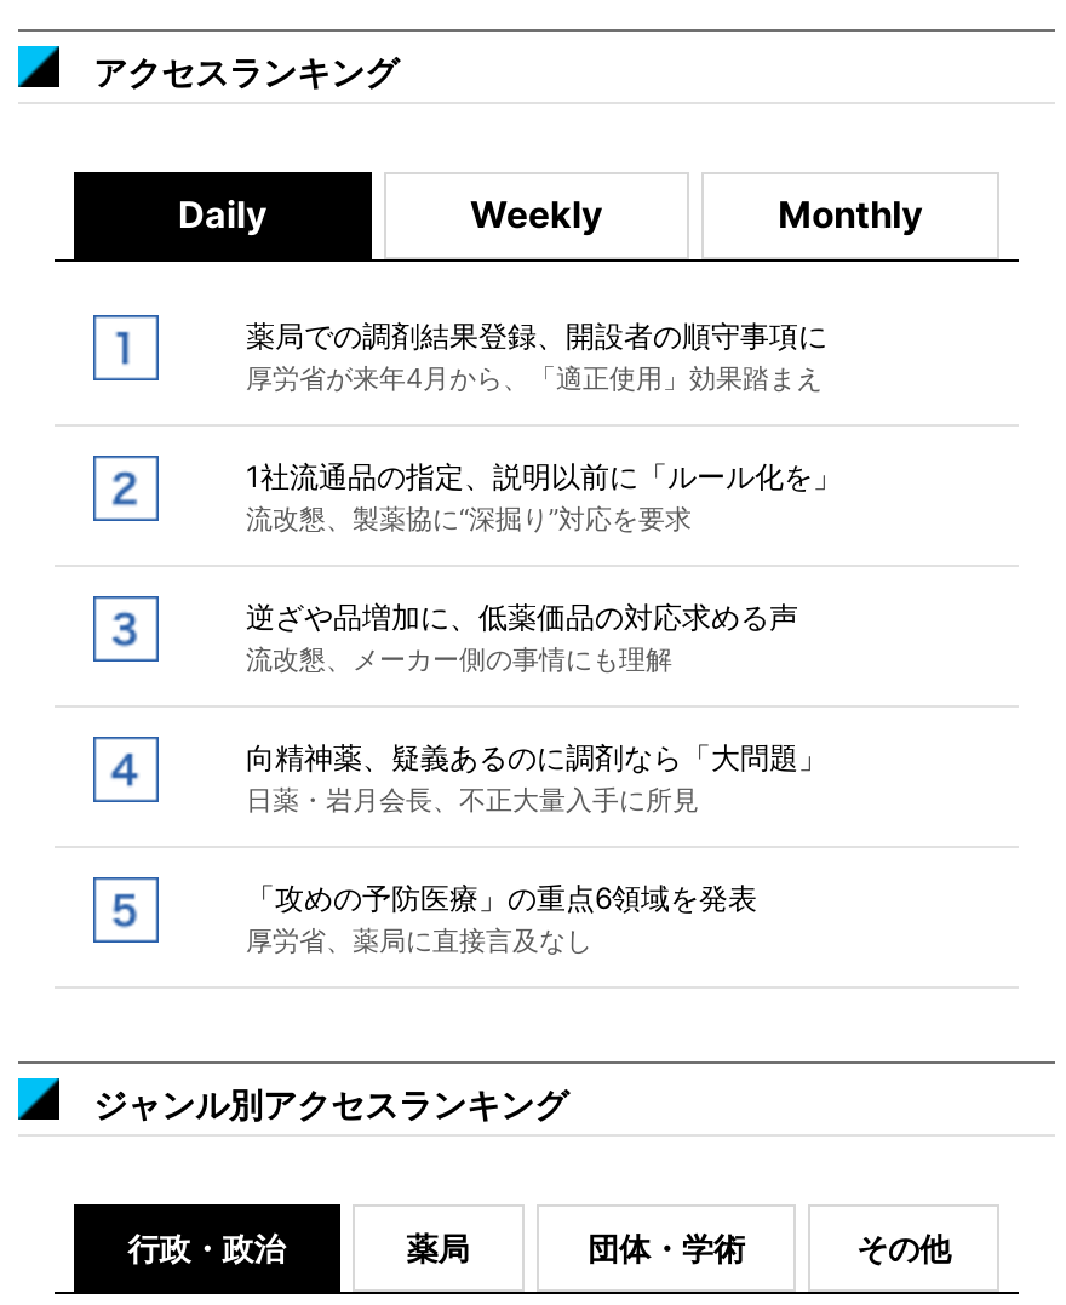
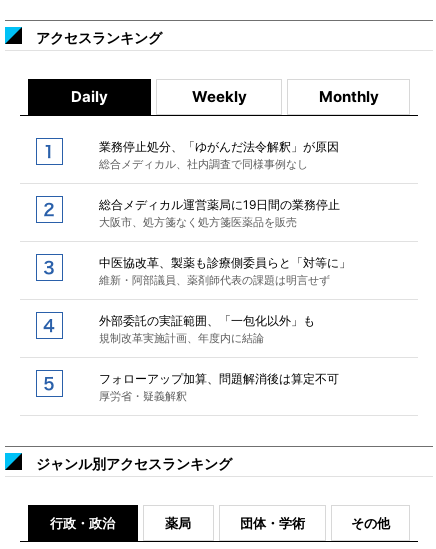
- 薬局での調剤結果登録、開設者の順守事項に
- 厚労省が来年4月から、「適正使用」効果踏まえ
+ 業務停止処分、「ゆがんだ法令解釈」が原因
+ 総合メディカル、社内調査で同様事例なし

- 1社流通品の指定、説明以前に「ルール化を」
- 流改懇、製薬協に“深掘り”対応を要求
+ 総合メディカル運営薬局に19日間の業務停止
+ 大阪市、処方箋なく処方箋医薬品を販売

- 逆ざや品増加に、低薬価品の対応求める声
- 流改懇、メーカー側の事情にも理解
+ 中医協改革、製薬も診療側委員らと「対等に」
+ 維新・阿部議員、薬剤師代表の課題は明言せず

- 向精神薬、疑義あるのに調剤なら「大問題」
- 日薬・岩月会長、不正大量入手に所見
+ 外部委託の実証範囲、「一包化以外」も
+ 規制改革実施計画、年度内に結論

- 「攻めの予防医療」の重点6領域を発表
- 厚労省、薬局に直接言及なし
+ フォローアップ加算、問題解消後は算定不可
+ 厚労省・疑義解釈
